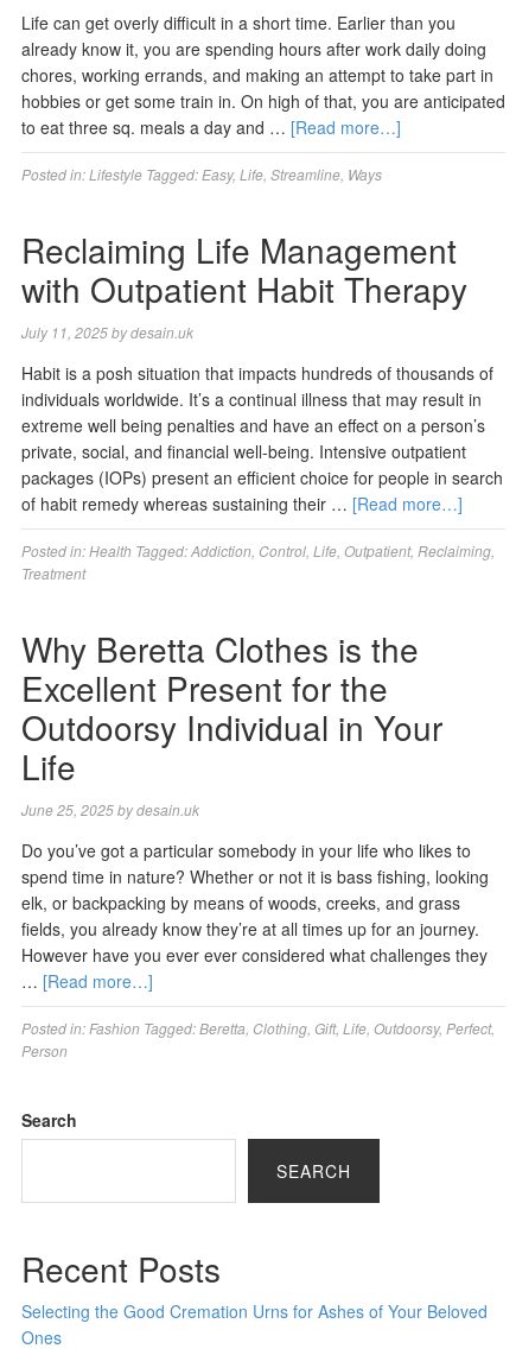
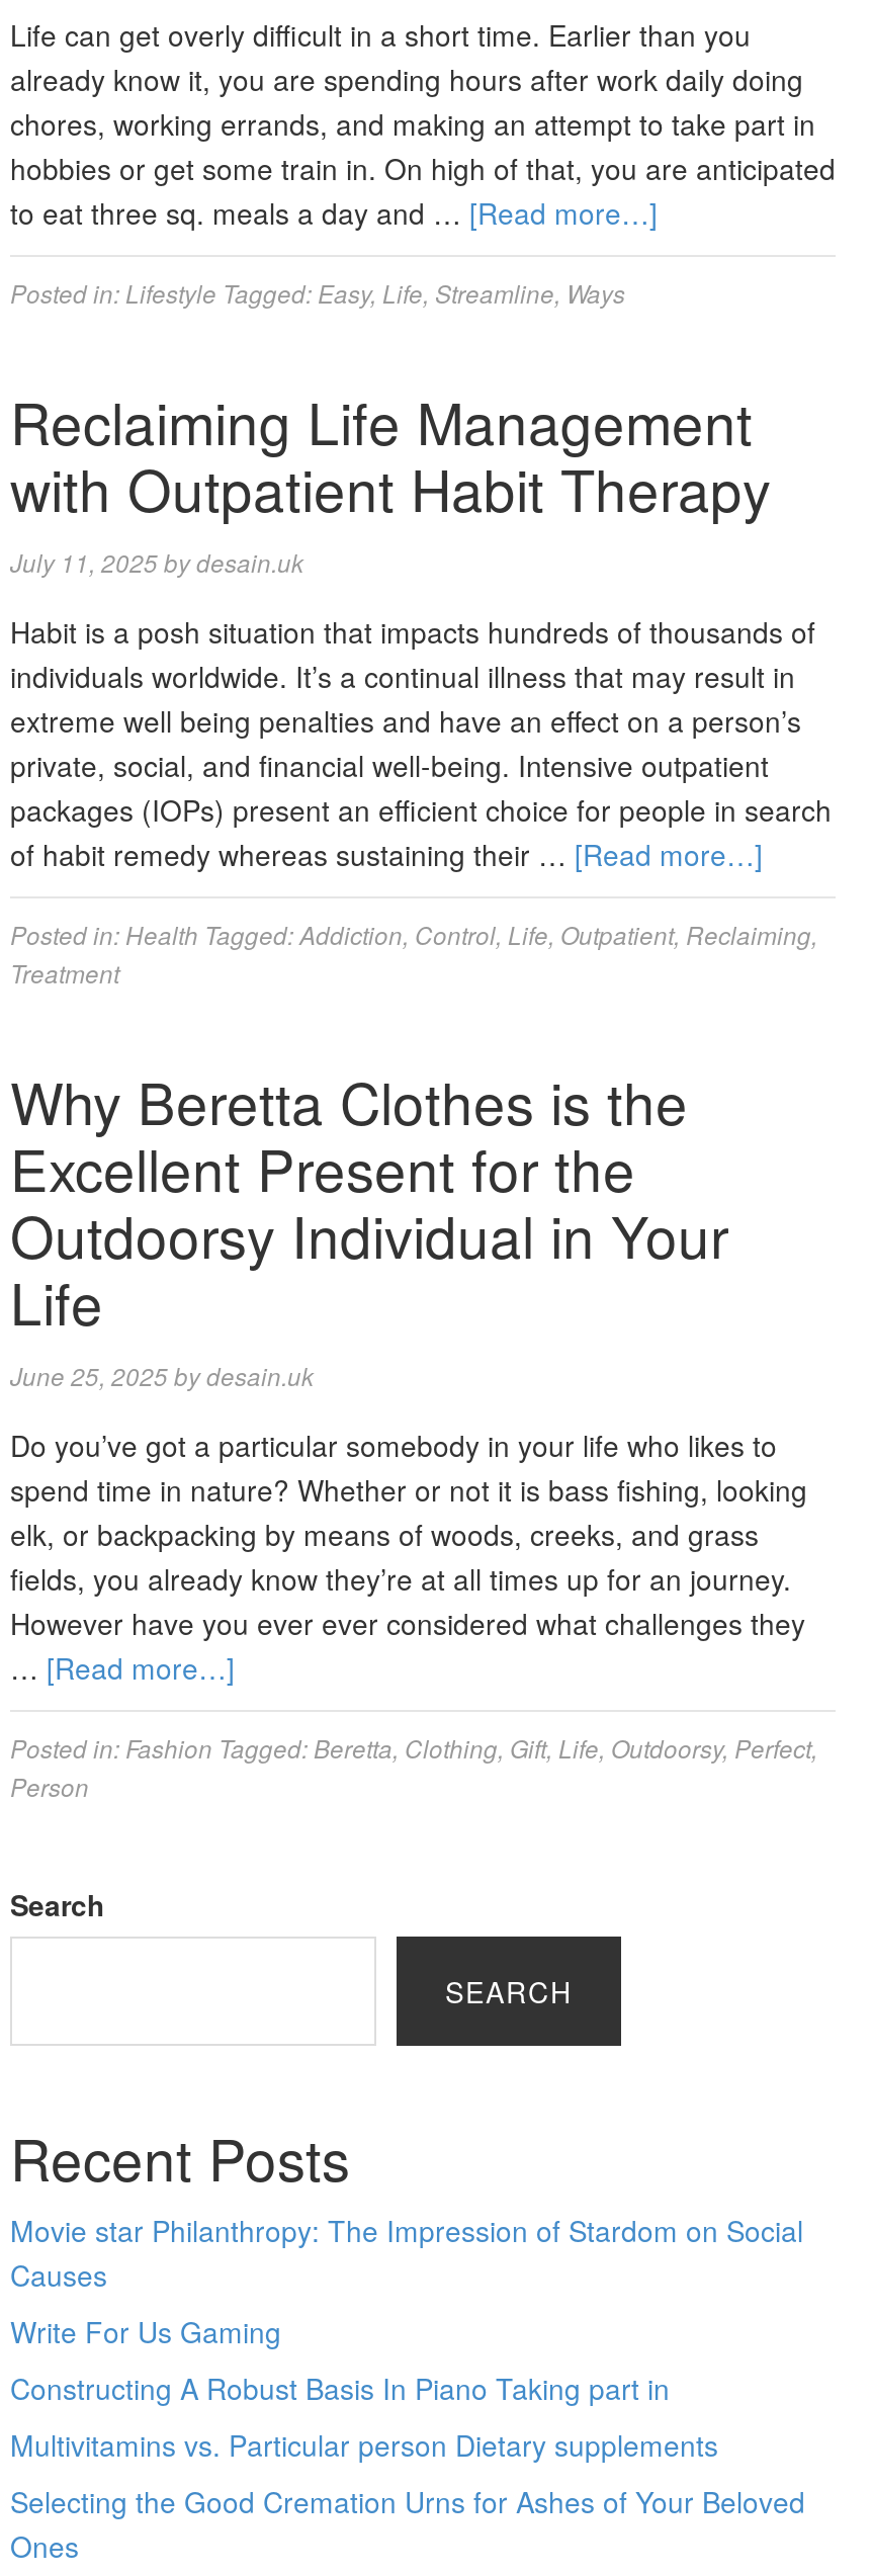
+ Movie star Philanthropy: The Impression of Stardom on Social
+ Causes
+ Write For Us Gaming
+ Constructing A Robust Basis In Piano Taking part in
+ Multivitamins vs. Particular person Dietary supplements
